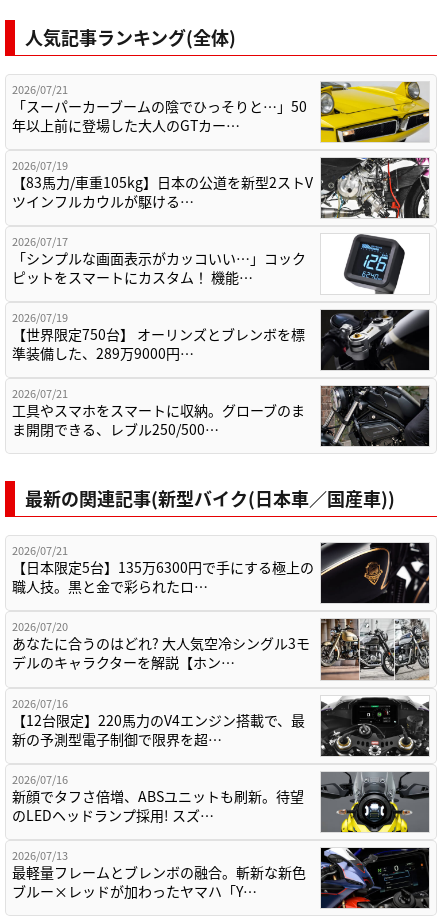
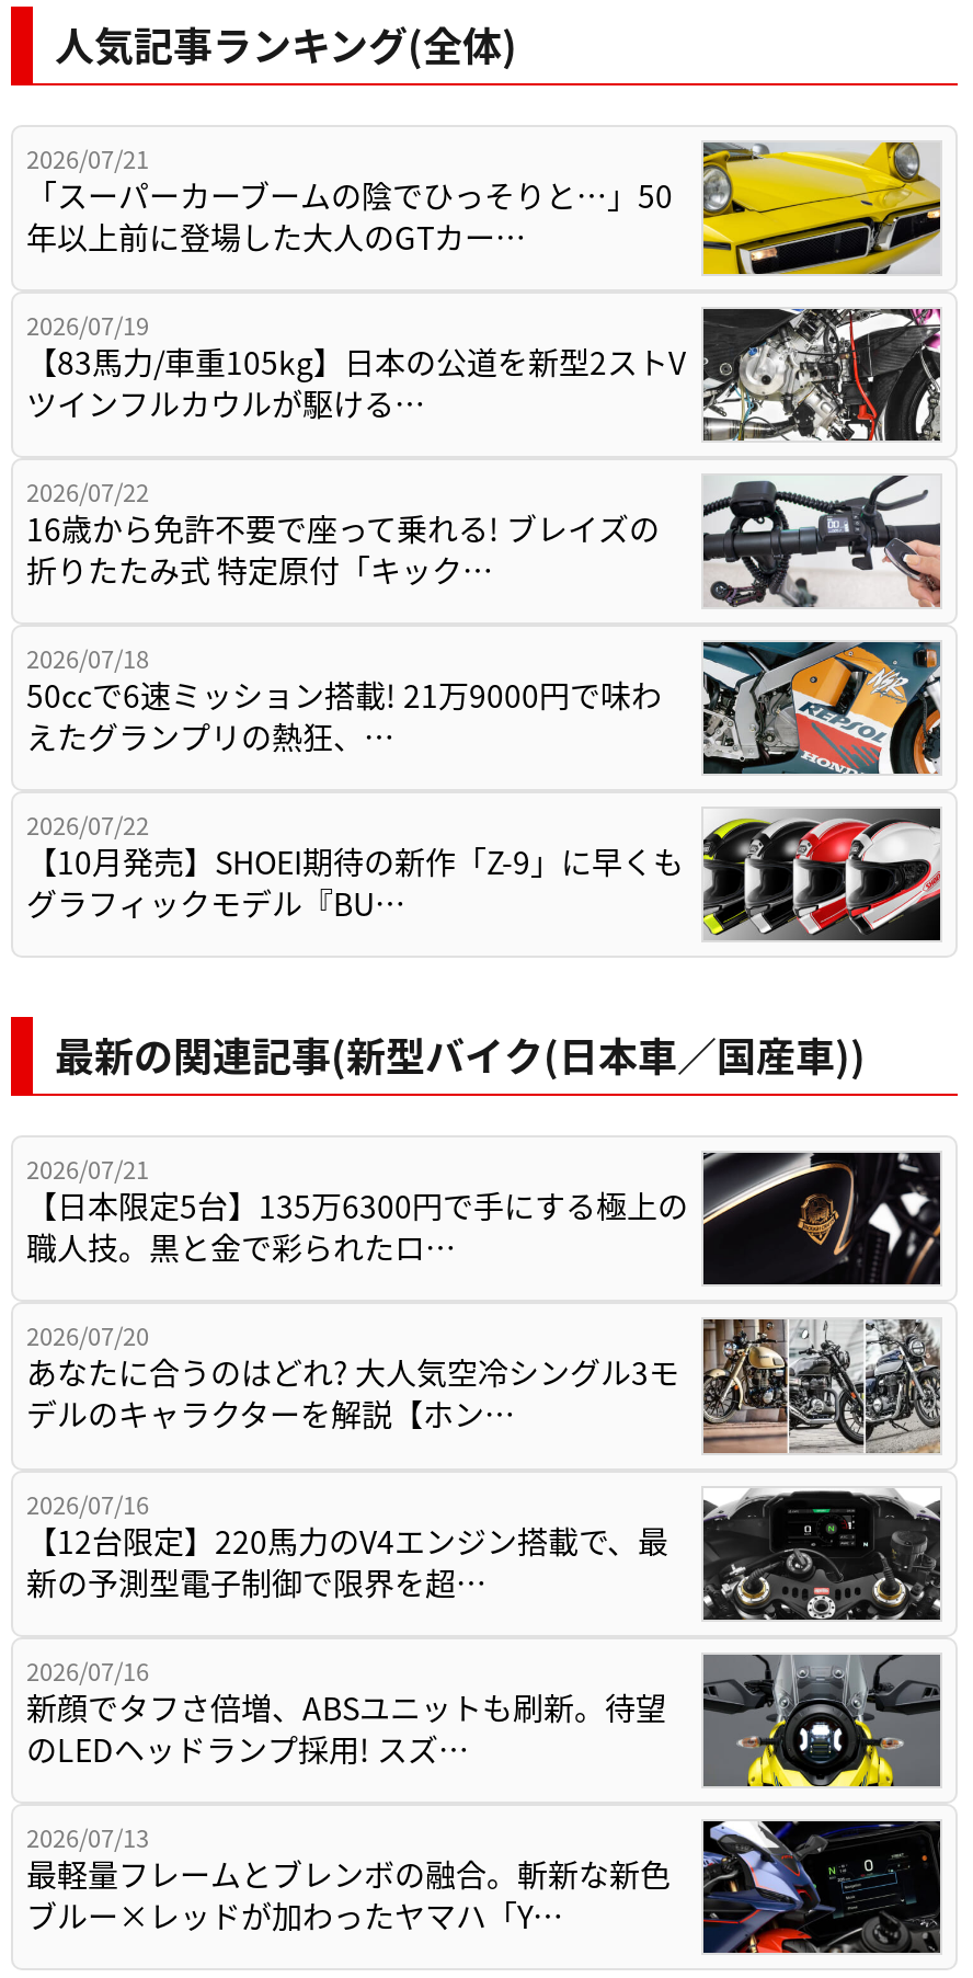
- [image]
- 2026/07/17
- 「シンプルな画面表示がカッコいい…」コック
- ピットをスマートにカスタム！ 機能…
+ [image]
+ 2026/07/22
+ 16歳から免許不要で座って乗れる! ブレイズの
+ 折りたたみ式 特定原付「キック…

- [image]
- 2026/07/19
- 【世界限定750台】 オーリンズとブレンボを標
- 準装備した、289万9000円…
+ [image]
+ 2026/07/18
+ 50ccで6速ミッション搭載! 21万9000円で味わ
+ えたグランプリの熱狂、…

- [image]
- 2026/07/21
- 工具やスマホをスマートに収納。グローブのま
- ま開閉できる、レブル250/500…
+ [image]
+ 2026/07/22
+ 【10月発売】SHOEI期待の新作「Z-9」に早くも
+ グラフィックモデル『BU…
